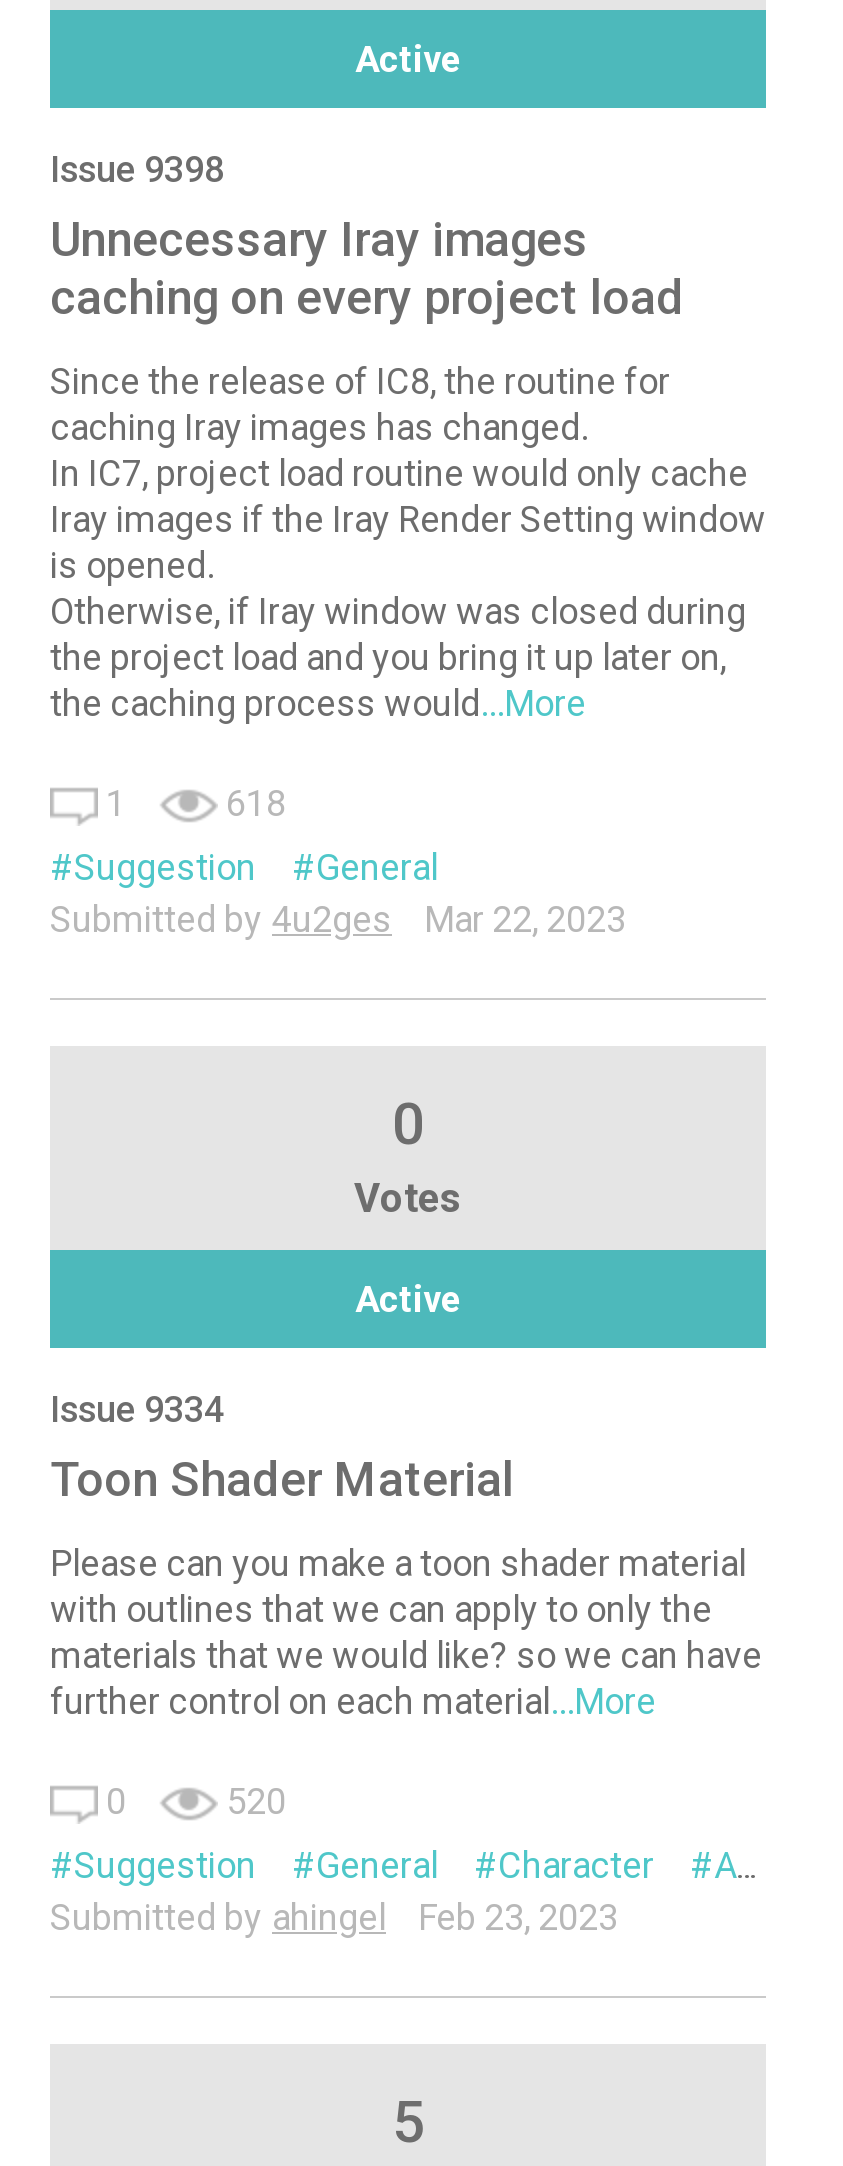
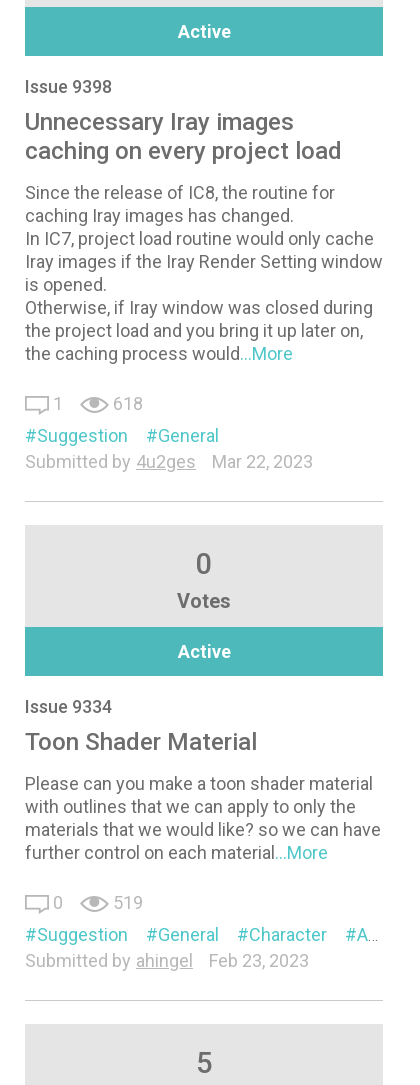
- 520
+ 519
